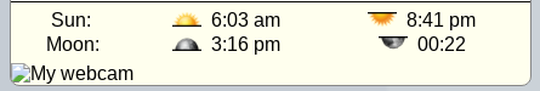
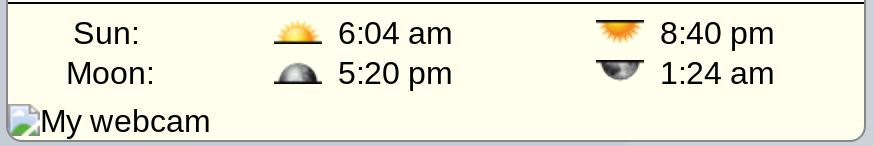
- 6:03 am
+ 6:04 am

- 8:41 pm
+ 8:40 pm

- 3:16 pm
- 00:22
+ 5:20 pm
+ 1:24 am
